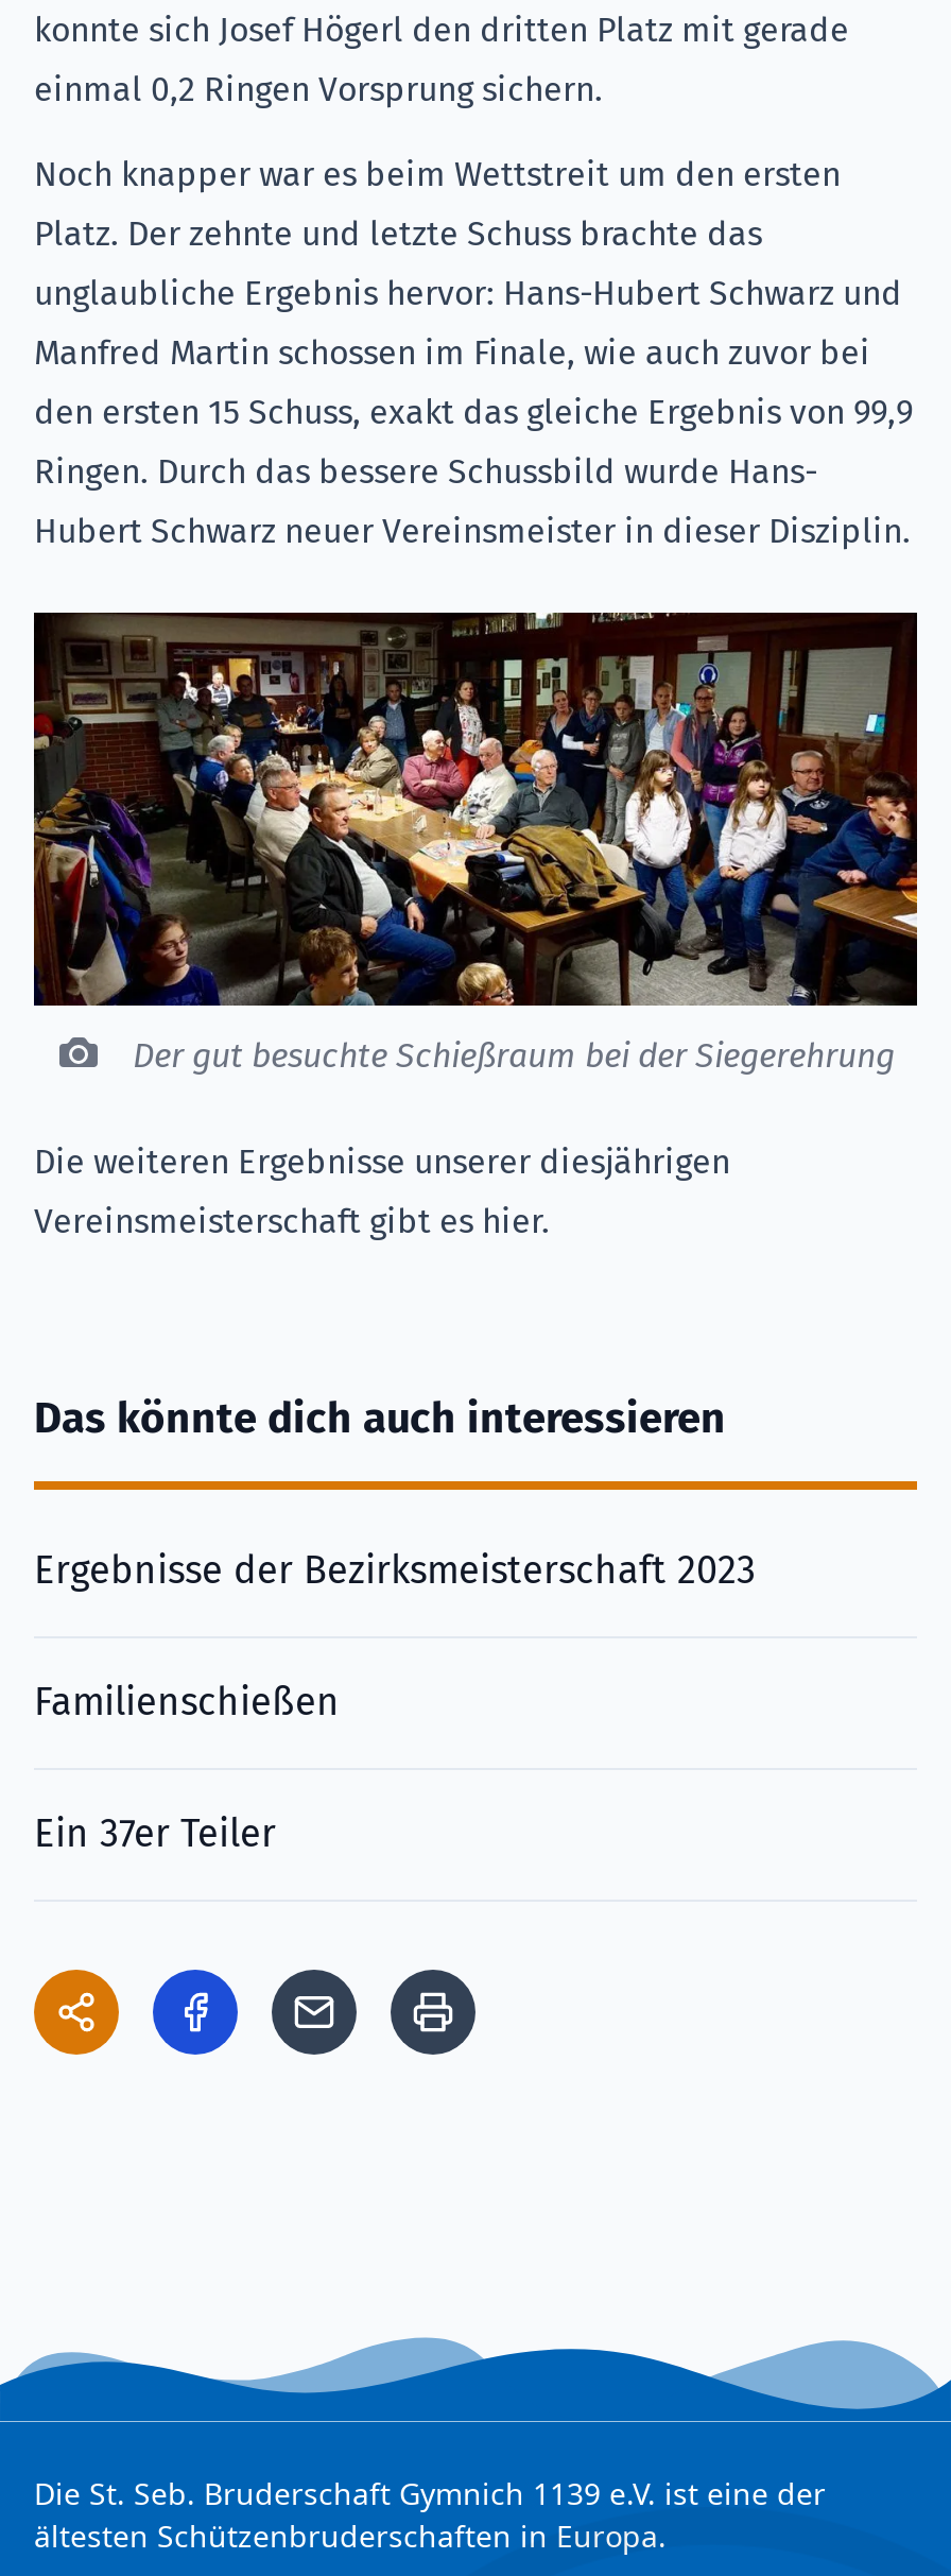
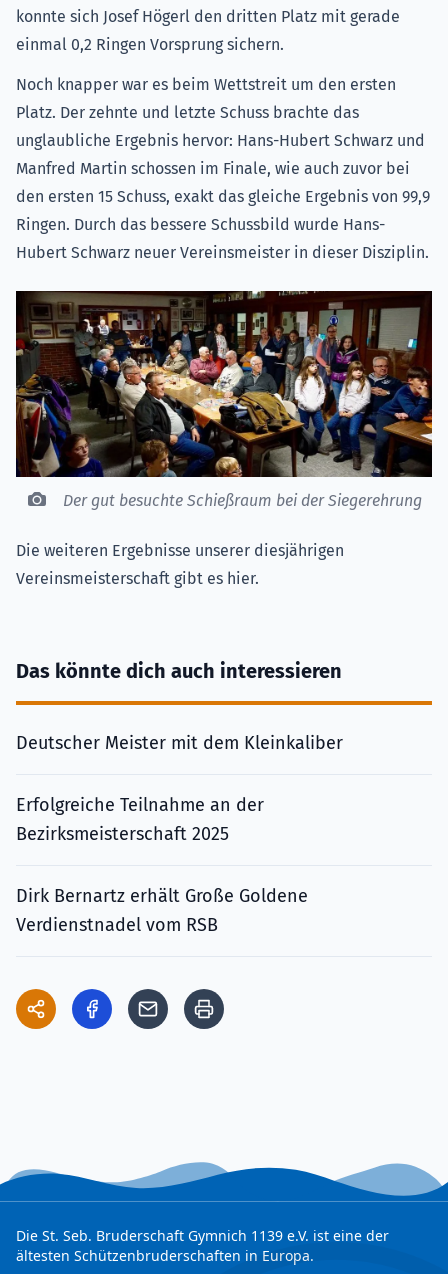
- Ergebnisse der Bezirksmeisterschaft 2023
+ Deutscher Meister mit dem Kleinkaliber

- Familienschießen
+ Erfolgreiche Teilnahme an der
+ Bezirksmeisterschaft 2025

- Ein 37er Teiler
+ Dirk Bernartz erhält Große Goldene
+ Verdienstnadel vom RSB
